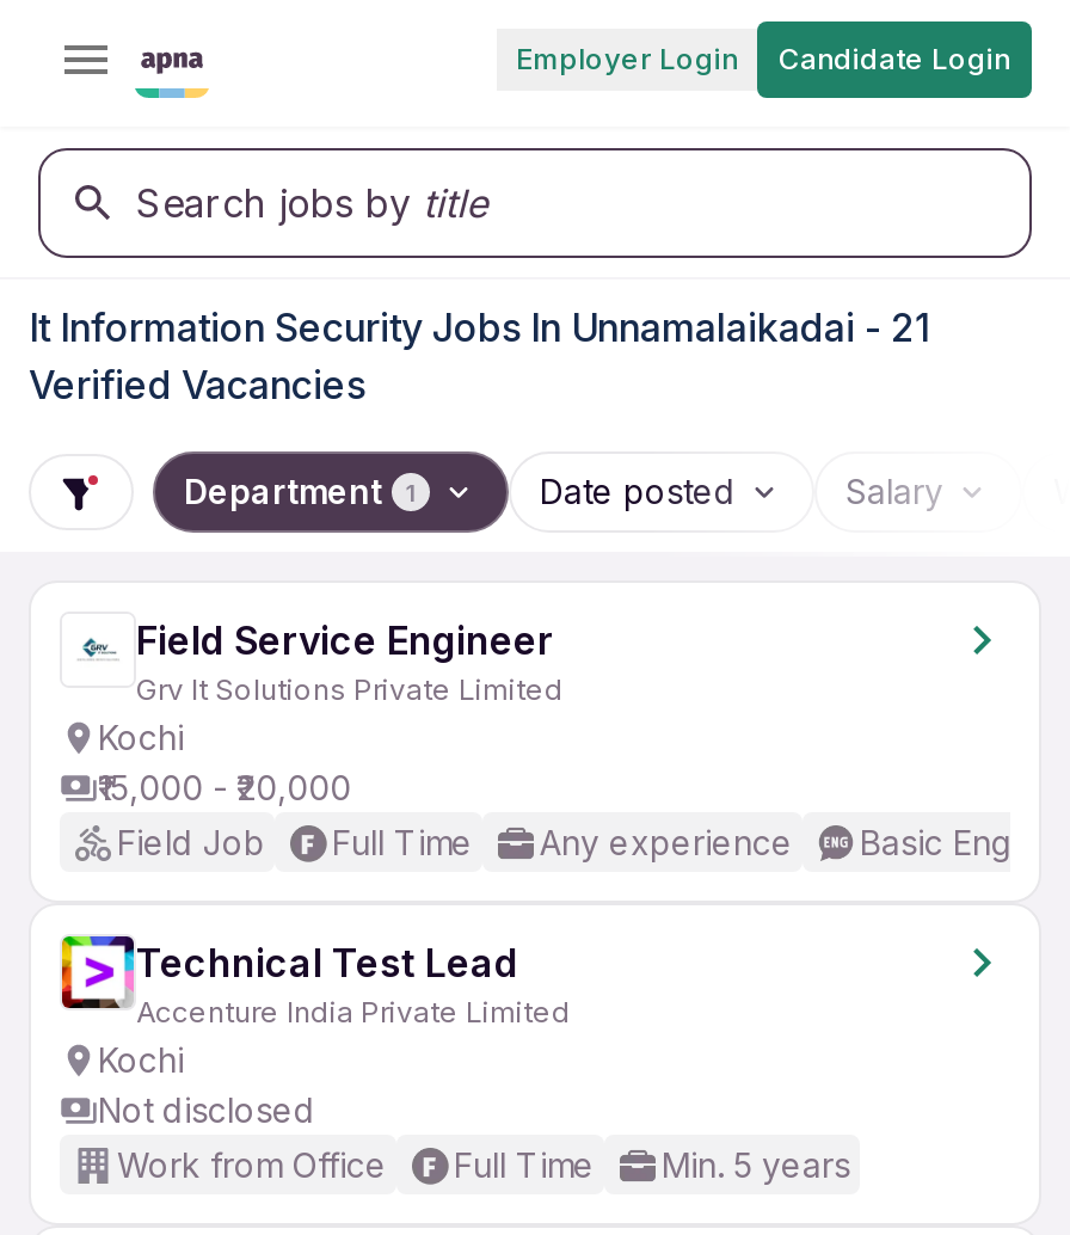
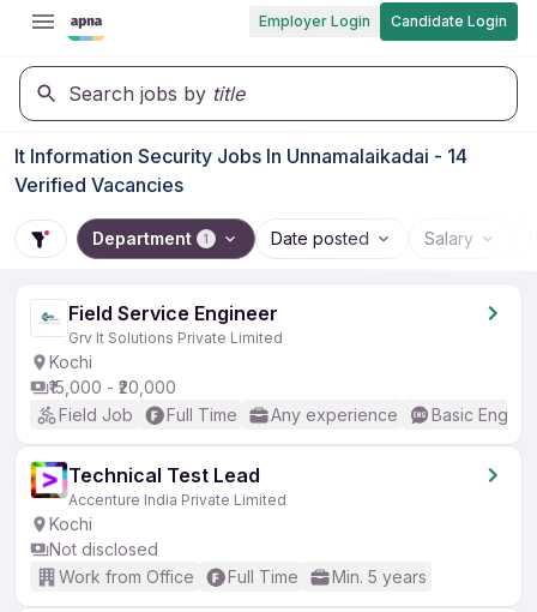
- It Information Security Jobs In Unnamalaikadai - 21
+ It Information Security Jobs In Unnamalaikadai - 14
